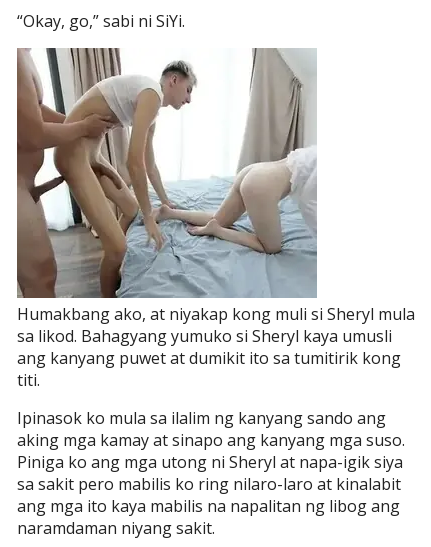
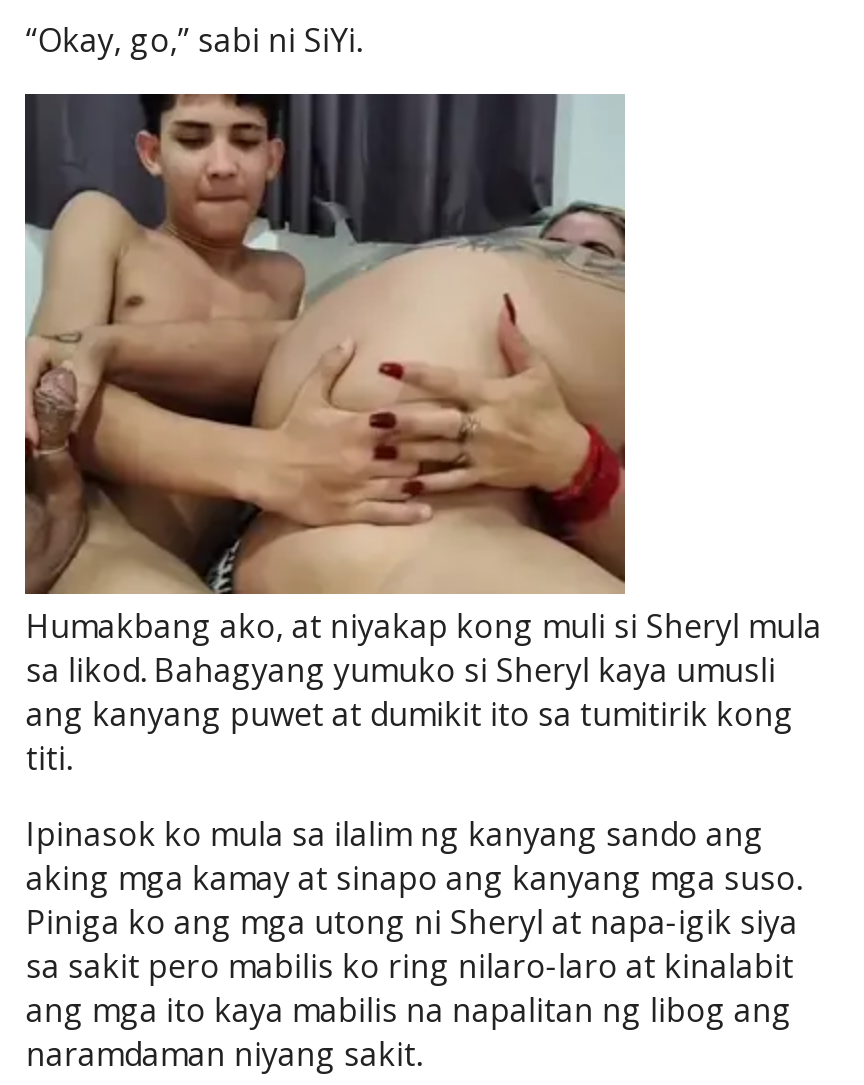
- [image]
+ [image]
